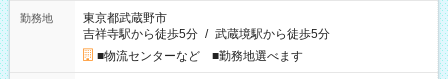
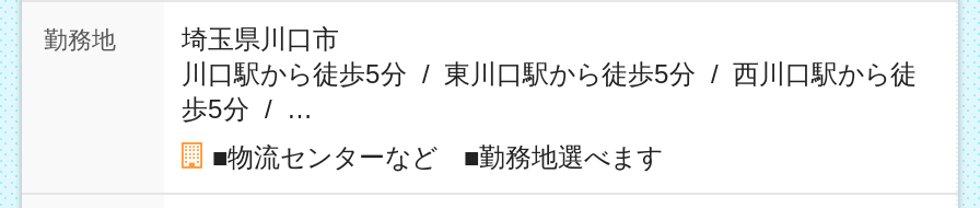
- 東京都武蔵野市
- 吉祥寺駅から徒歩5分 / 武蔵境駅から徒歩5分
+ 埼玉県川口市
+ 川口駅から徒歩5分 / 東川口駅から徒歩5分 / 西川口駅から徒
+ 歩5分 / …
